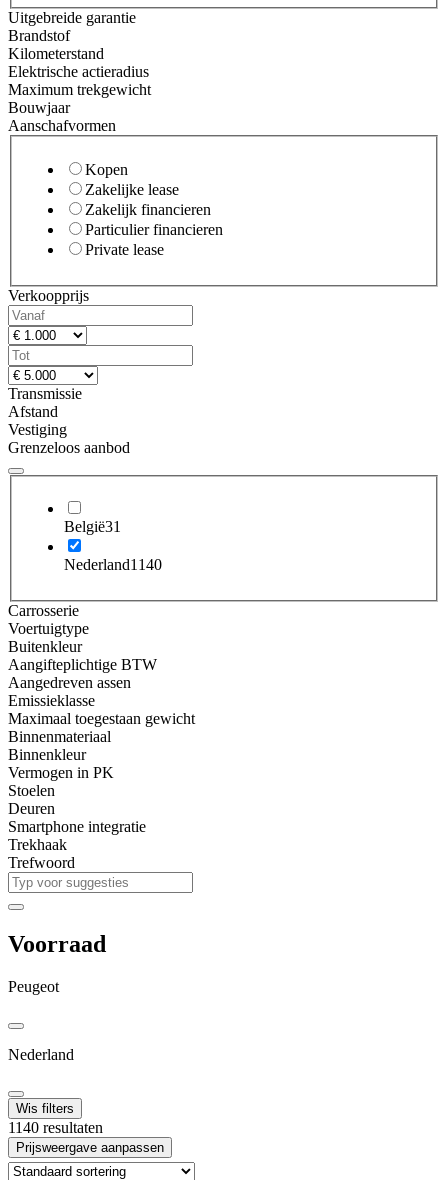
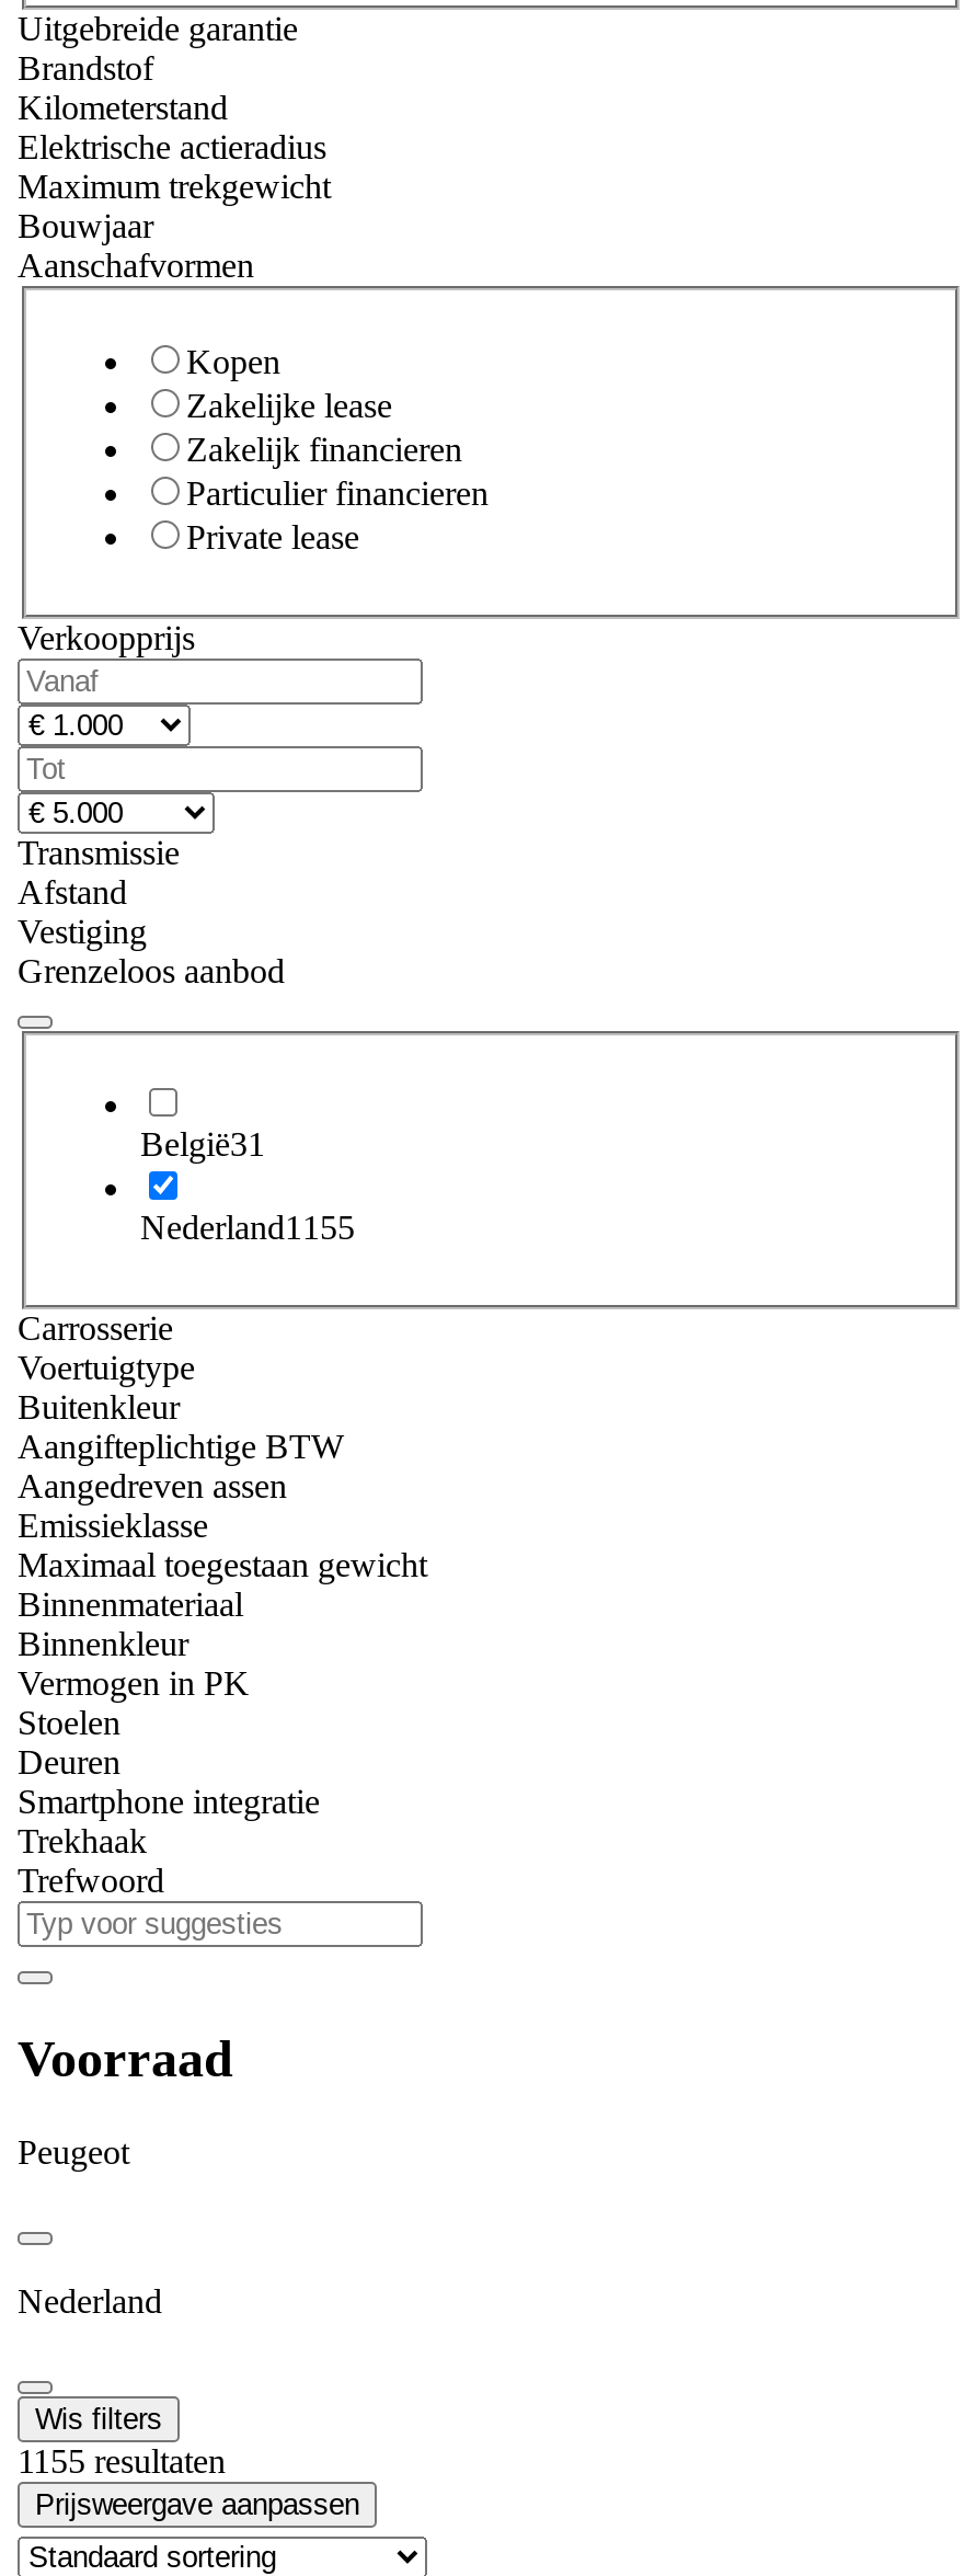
- Nederland1140
+ Nederland1155

- 1140 resultaten
+ 1155 resultaten
